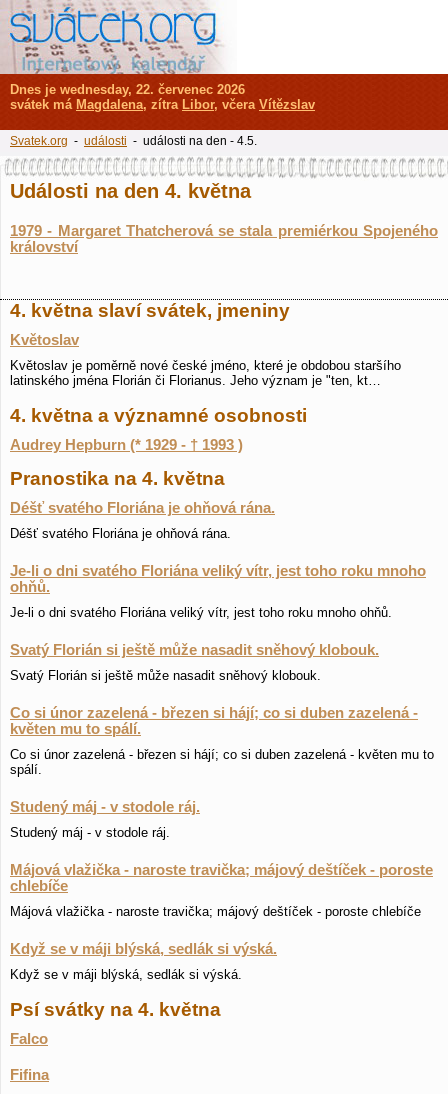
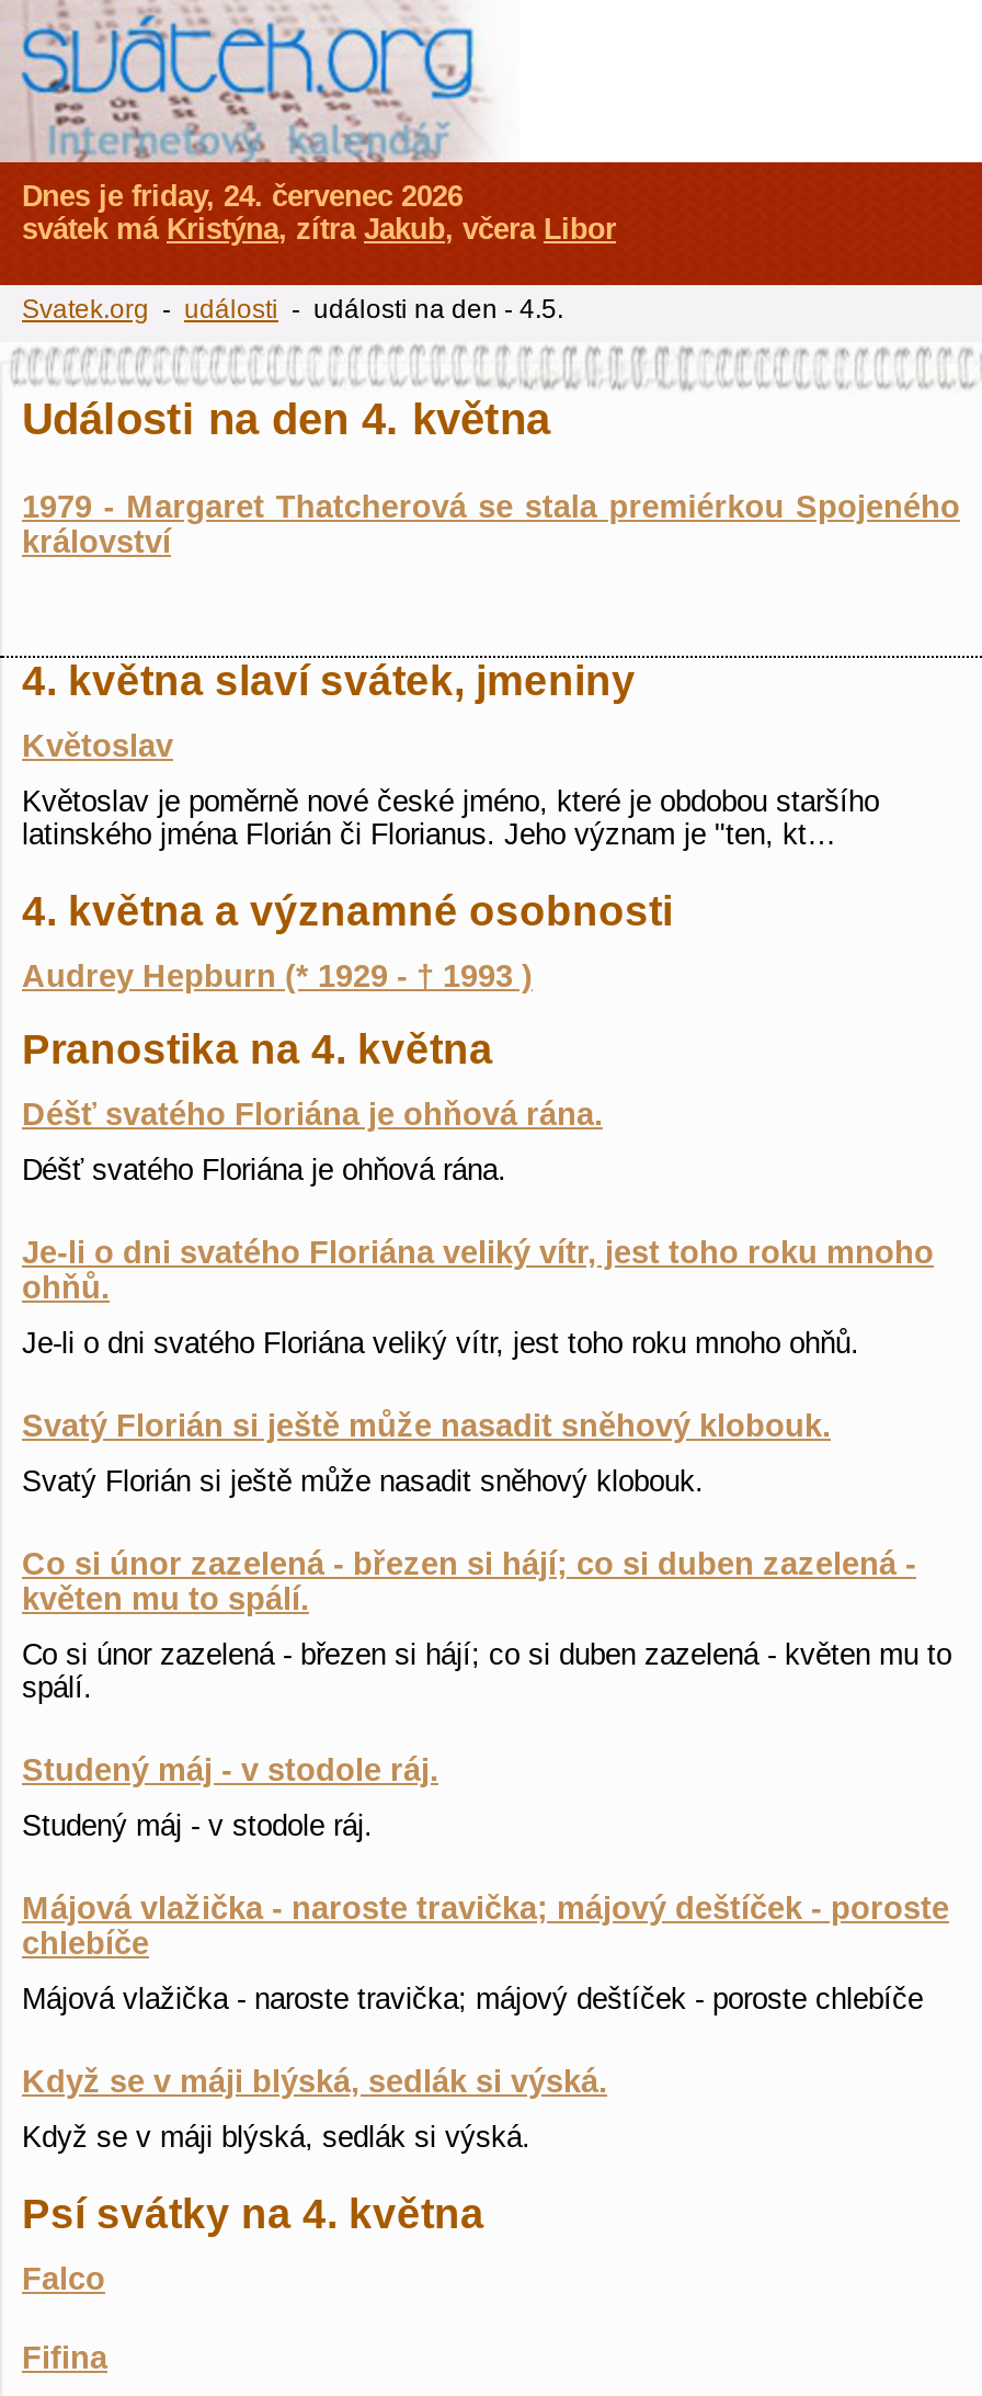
- Dnes je wednesday, 22. červenec 2026
+ Dnes je friday, 24. červenec 2026

- svátek má Magdalena, zítra Libor, včera Vítězslav
+ svátek má Kristýna, zítra Jakub, včera Libor
